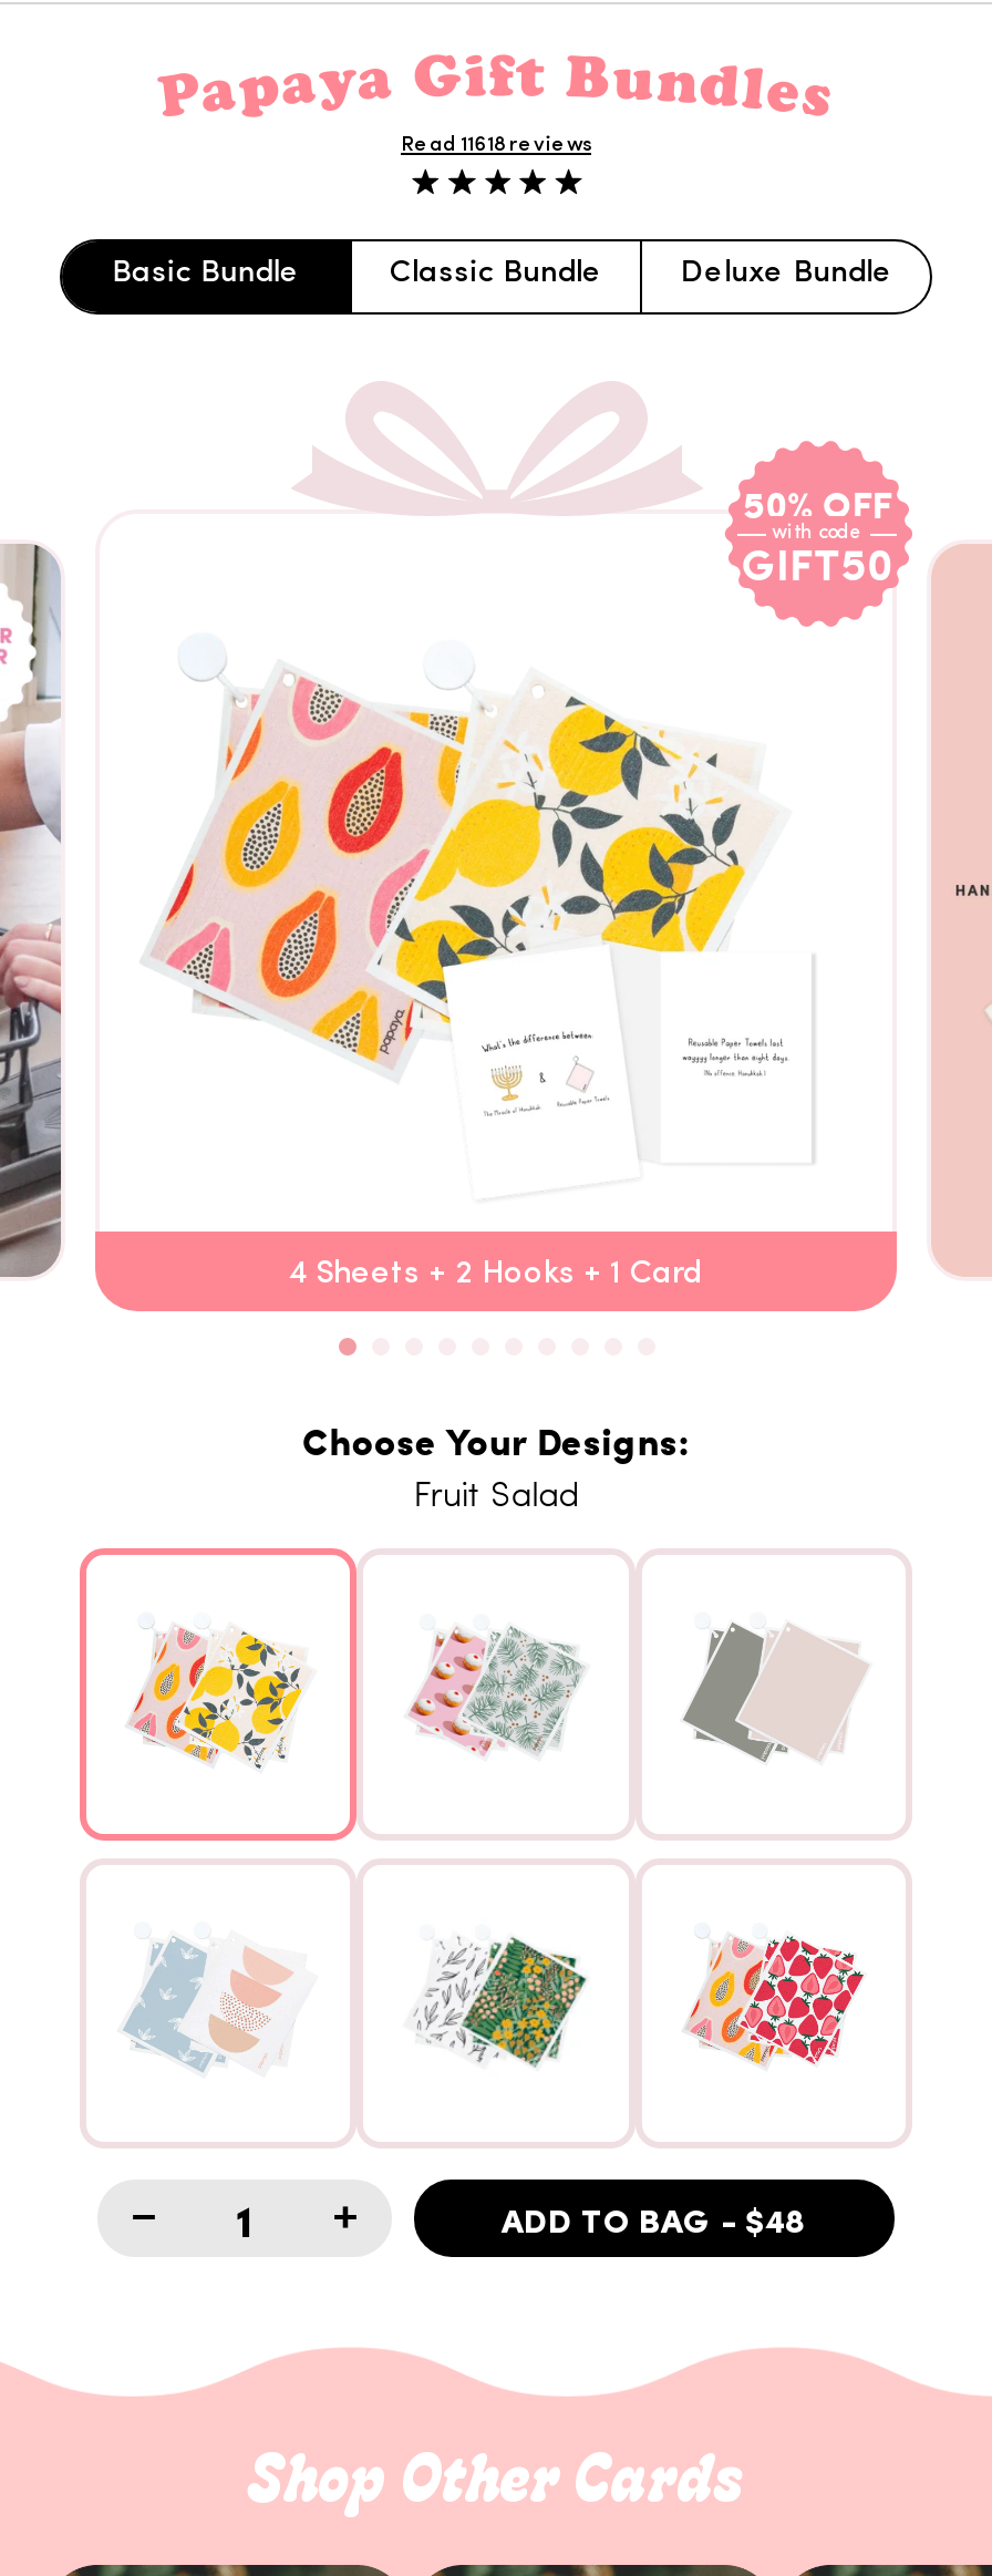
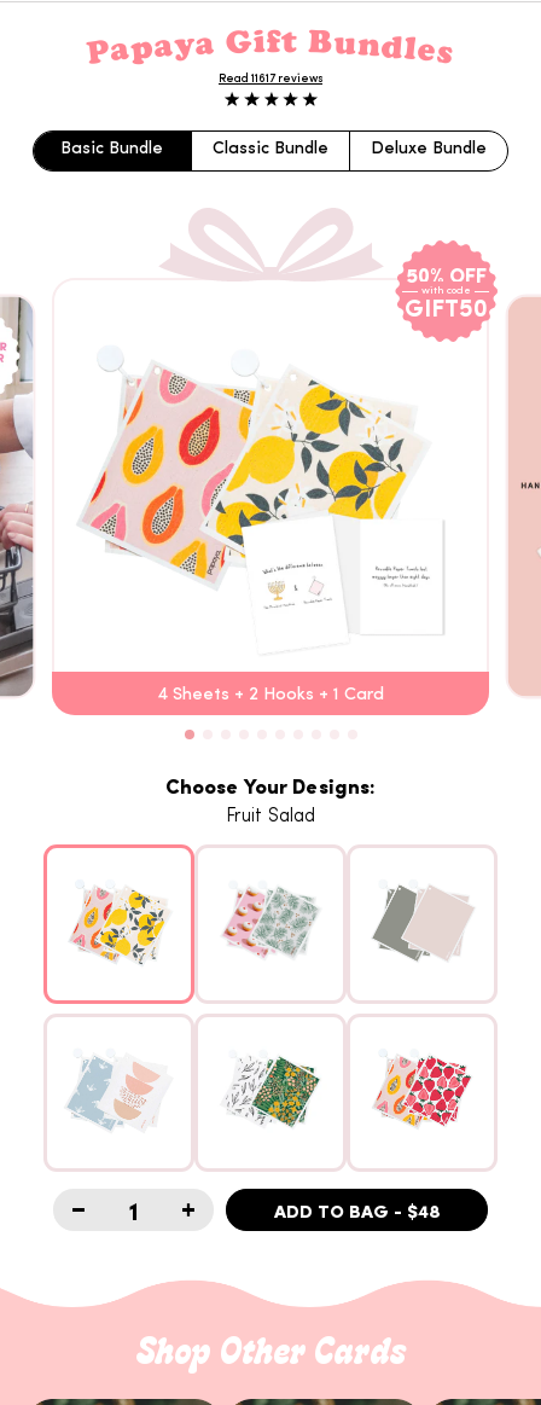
- Read 11618 reviews
+ Read 11617 reviews
